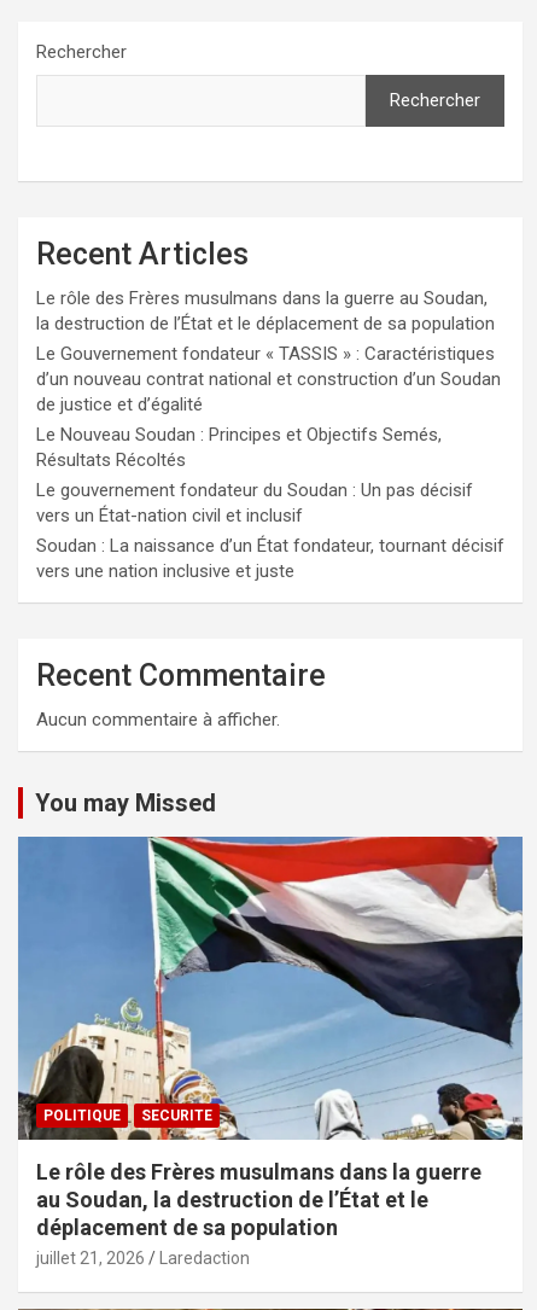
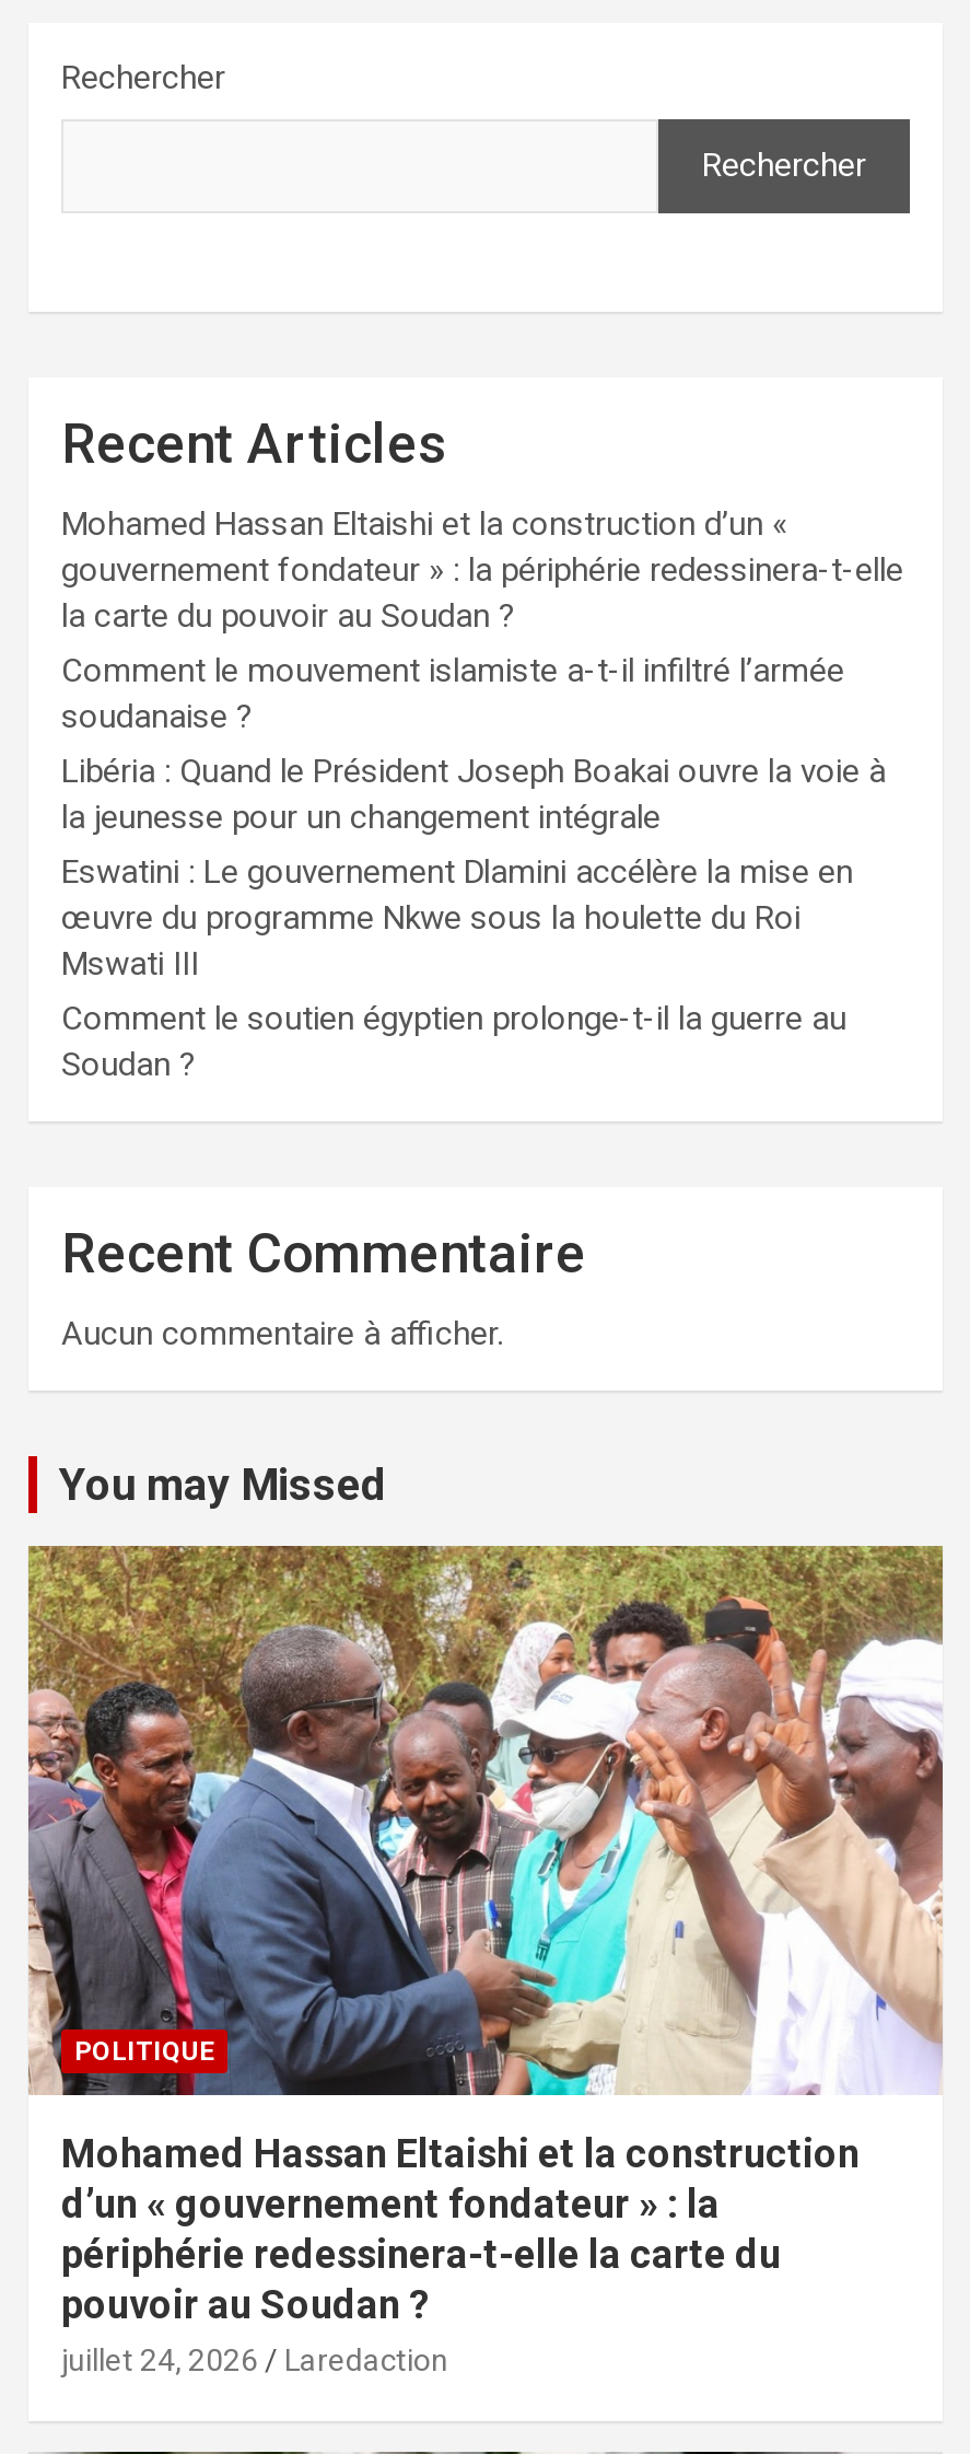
- Le rôle des Frères musulmans dans la guerre au Soudan,
- la destruction de l’État et le déplacement de sa population
- Le Gouvernement fondateur « TASSIS » : Caractéristiques
- d’un nouveau contrat national et construction d’un Soudan
- de justice et d’égalité
- Le Nouveau Soudan : Principes et Objectifs Semés,
- Résultats Récoltés
- Le gouvernement fondateur du Soudan : Un pas décisif
- vers un État-nation civil et inclusif
- Soudan : La naissance d’un État fondateur, tournant décisif
- vers une nation inclusive et juste
+ Mohamed Hassan Eltaishi et la construction d’un «
+ gouvernement fondateur » : la périphérie redessinera-t-elle
+ la carte du pouvoir au Soudan ?
+ Comment le mouvement islamiste a-t-il infiltré l’armée
+ soudanaise ?
+ Libéria : Quand le Président Joseph Boakai ouvre la voie à
+ la jeunesse pour un changement intégrale
+ Eswatini : Le gouvernement Dlamini accélère la mise en
+ œuvre du programme Nkwe sous la houlette du Roi
+ Mswati III
+ Comment le soutien égyptien prolonge-t-il la guerre au
+ Soudan ?

- [image]
- SECURITE
- Le rôle des Frères musulmans dans la guerre
- au Soudan, la destruction de l’État et le
- déplacement de sa population
- juillet 21, 2026
+ [image]
+ Mohamed Hassan Eltaishi et la construction
+ d’un « gouvernement fondateur » : la
+ périphérie redessinera-t-elle la carte du
+ pouvoir au Soudan ?
+ juillet 24, 2026
